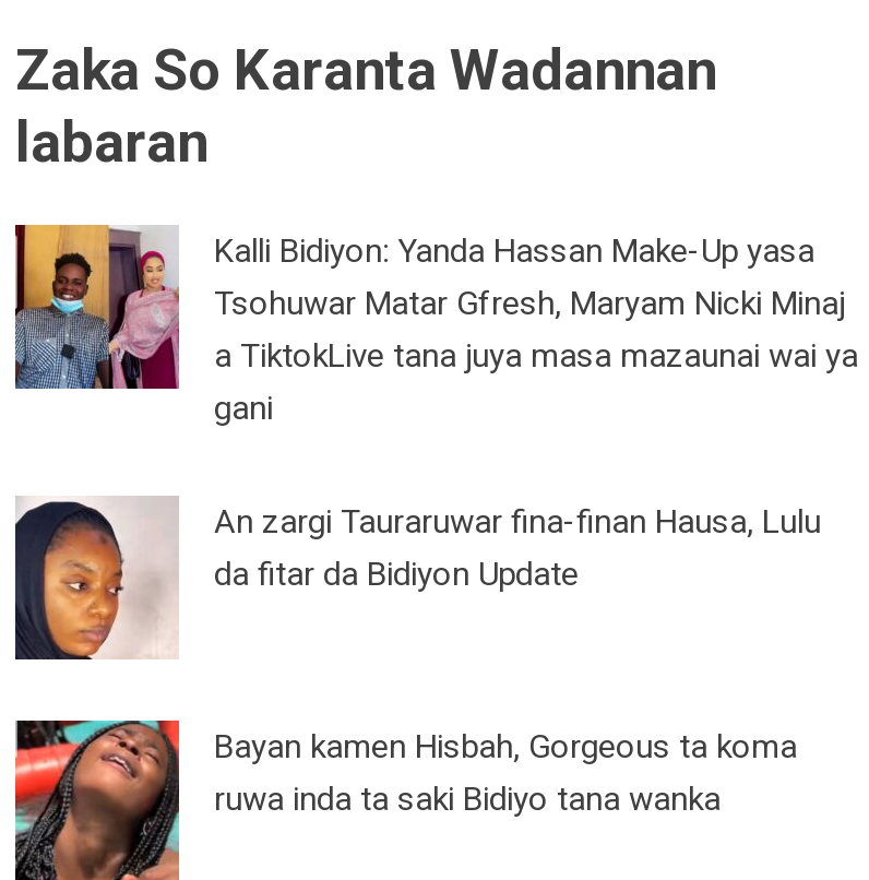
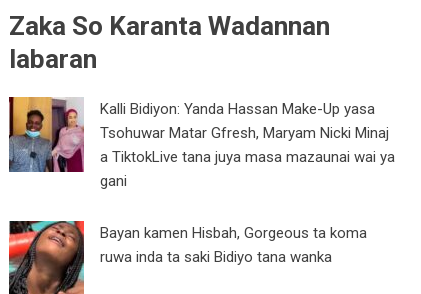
- [image]
- An zargi Tauraruwar fina-finan Hausa, Lulu
- da fitar da Bidiyon Update
